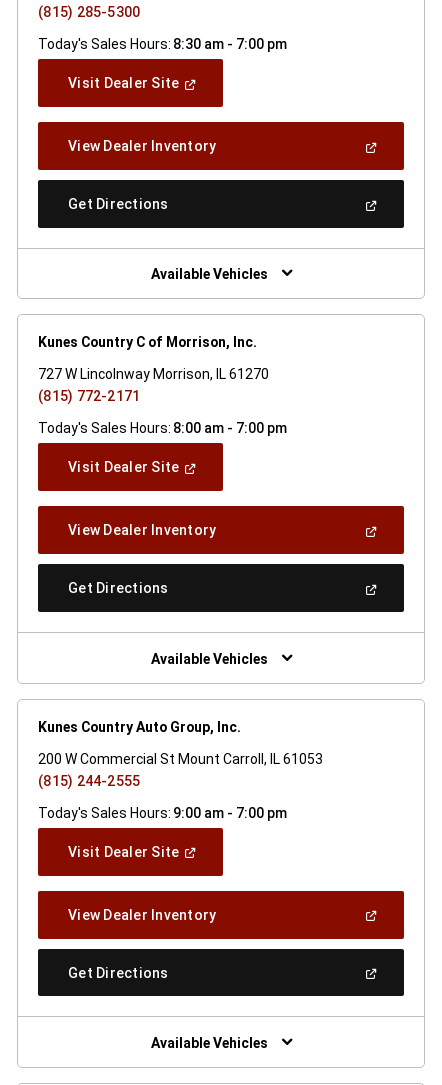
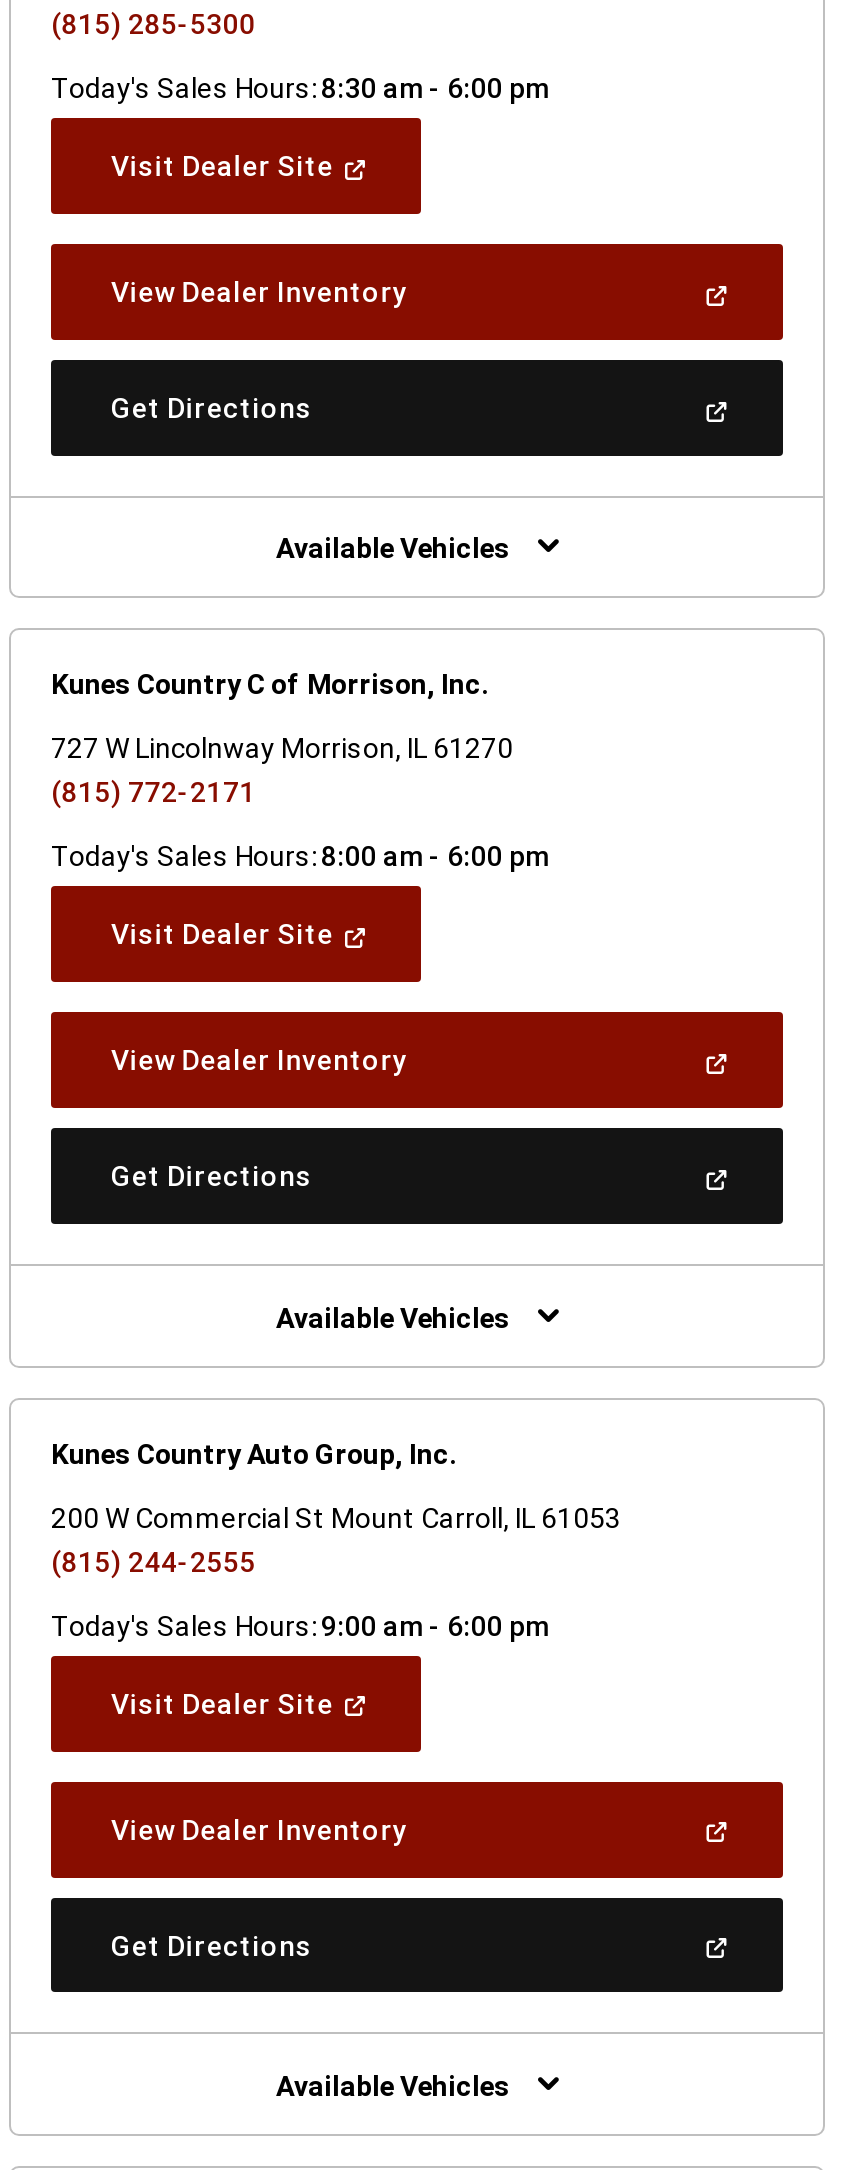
- Today's Sales Hours: 8:30 am - 7:00 pm
+ Today's Sales Hours: 8:30 am - 6:00 pm

- Today's Sales Hours: 8:00 am - 7:00 pm
+ Today's Sales Hours: 8:00 am - 6:00 pm

- Today's Sales Hours: 9:00 am - 7:00 pm
+ Today's Sales Hours: 9:00 am - 6:00 pm
